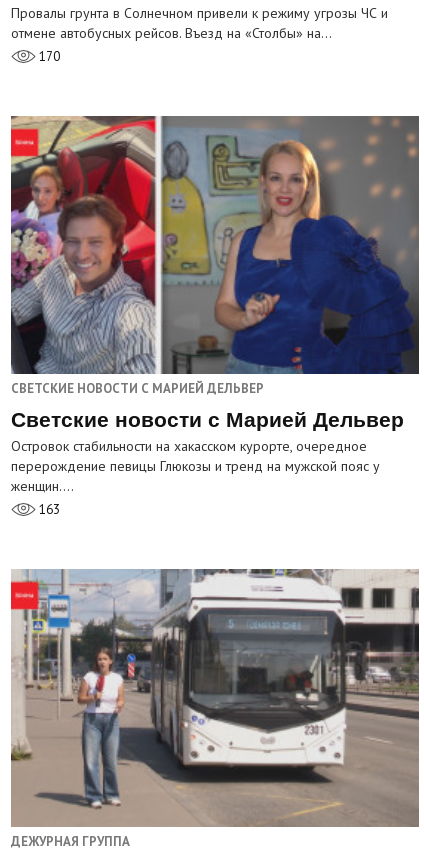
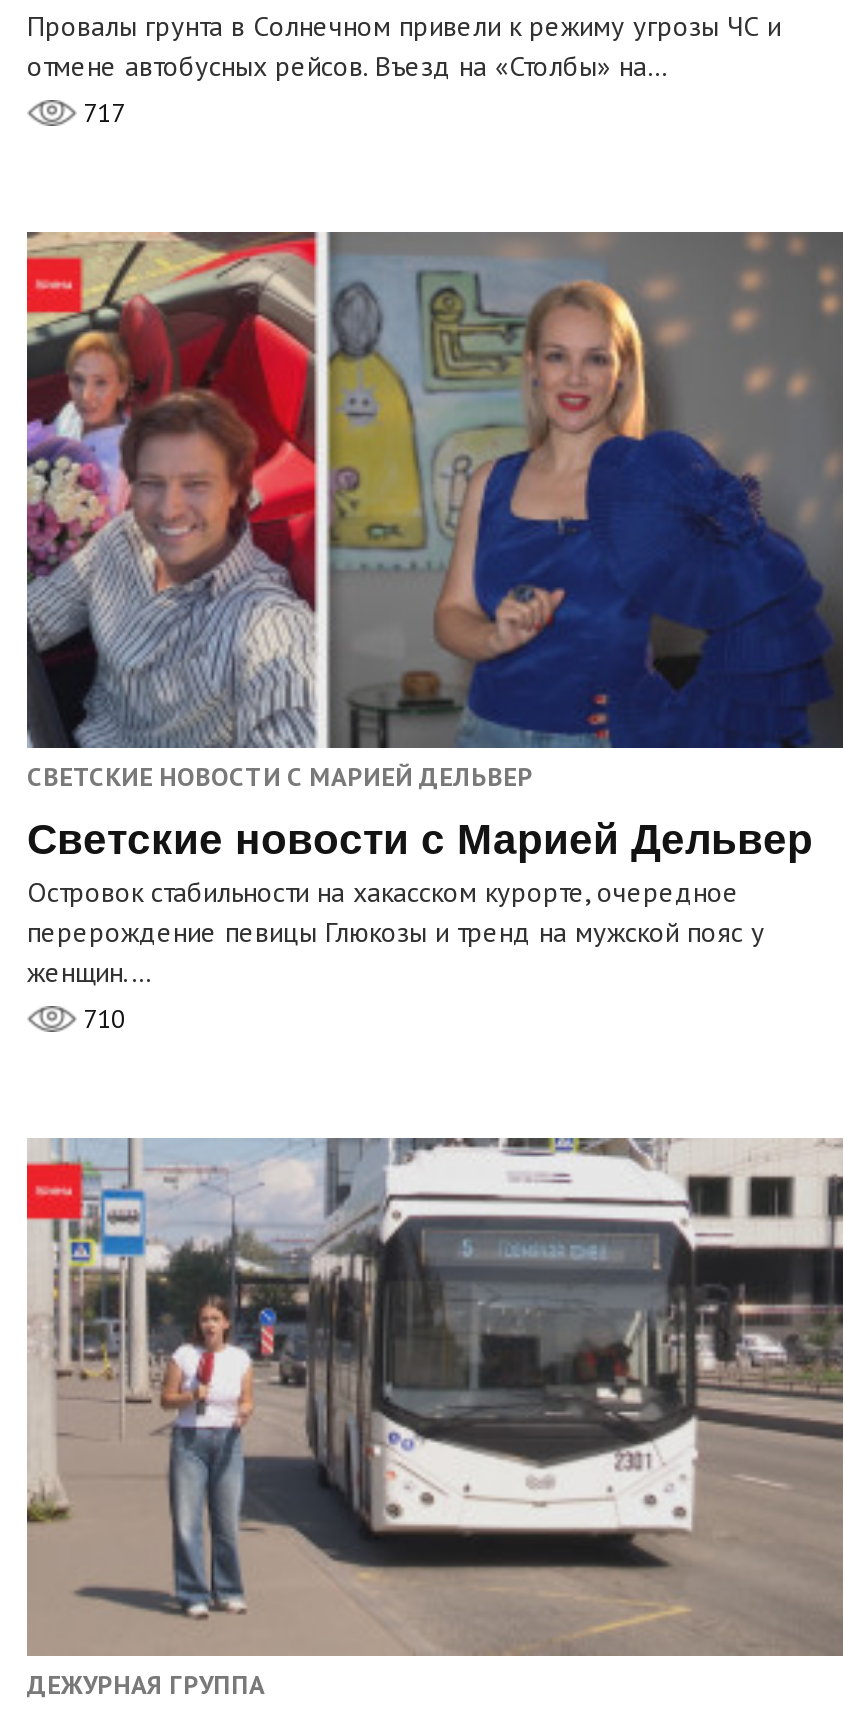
- 170
+ 717

- 163
+ 710
